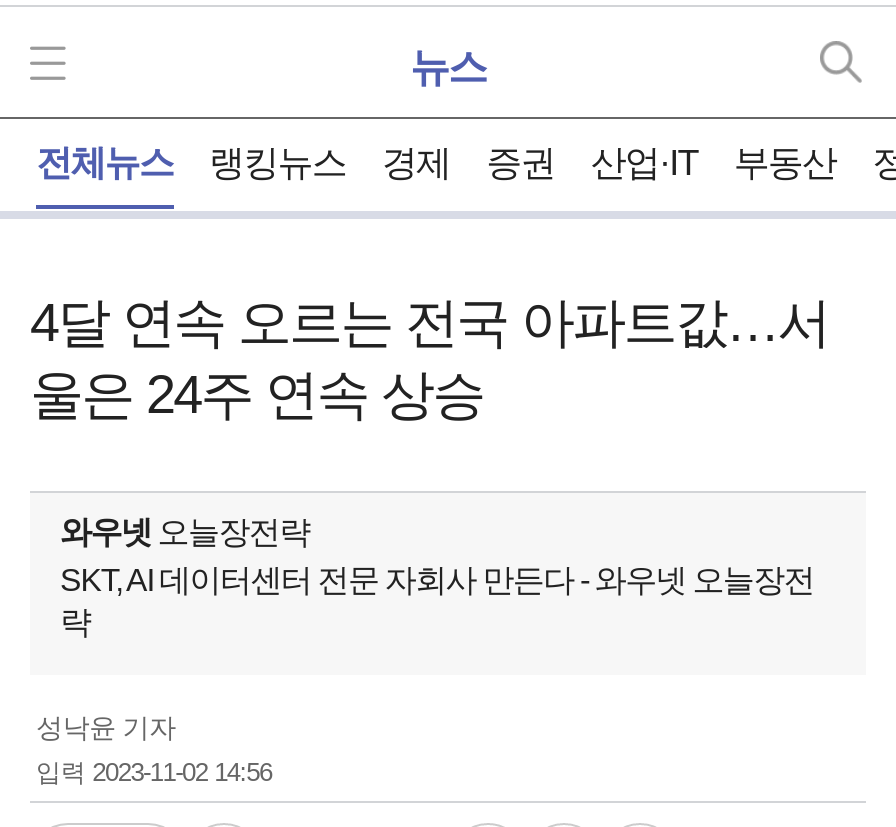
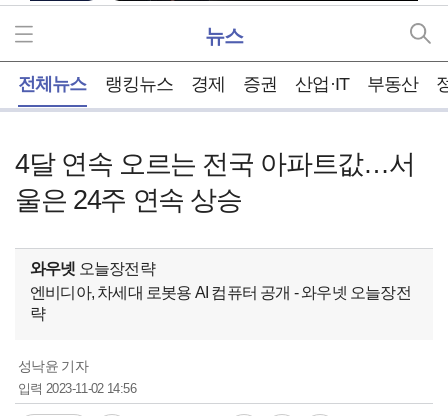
- SKT, AI 데이터센터 전문 자회사 만든다 - 와우넷 오늘장전
+ 엔비디아, 차세대 로봇용 AI 컴퓨터 공개 - 와우넷 오늘장전
